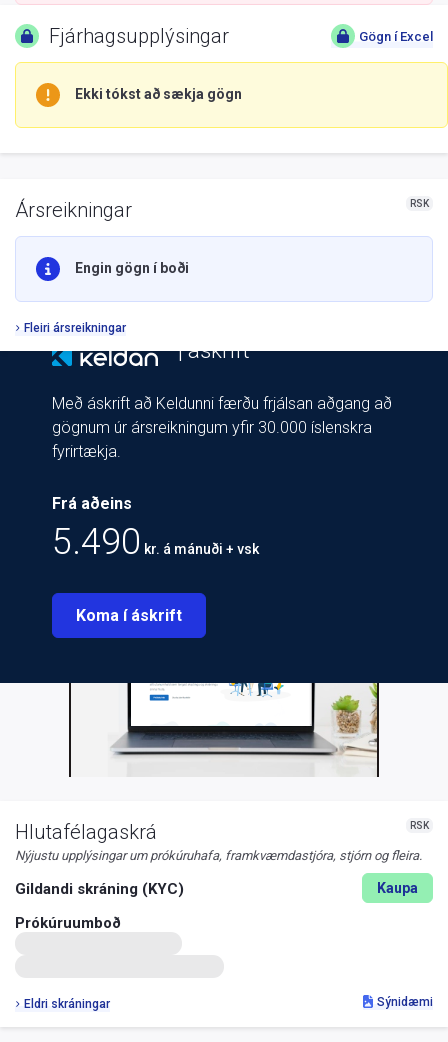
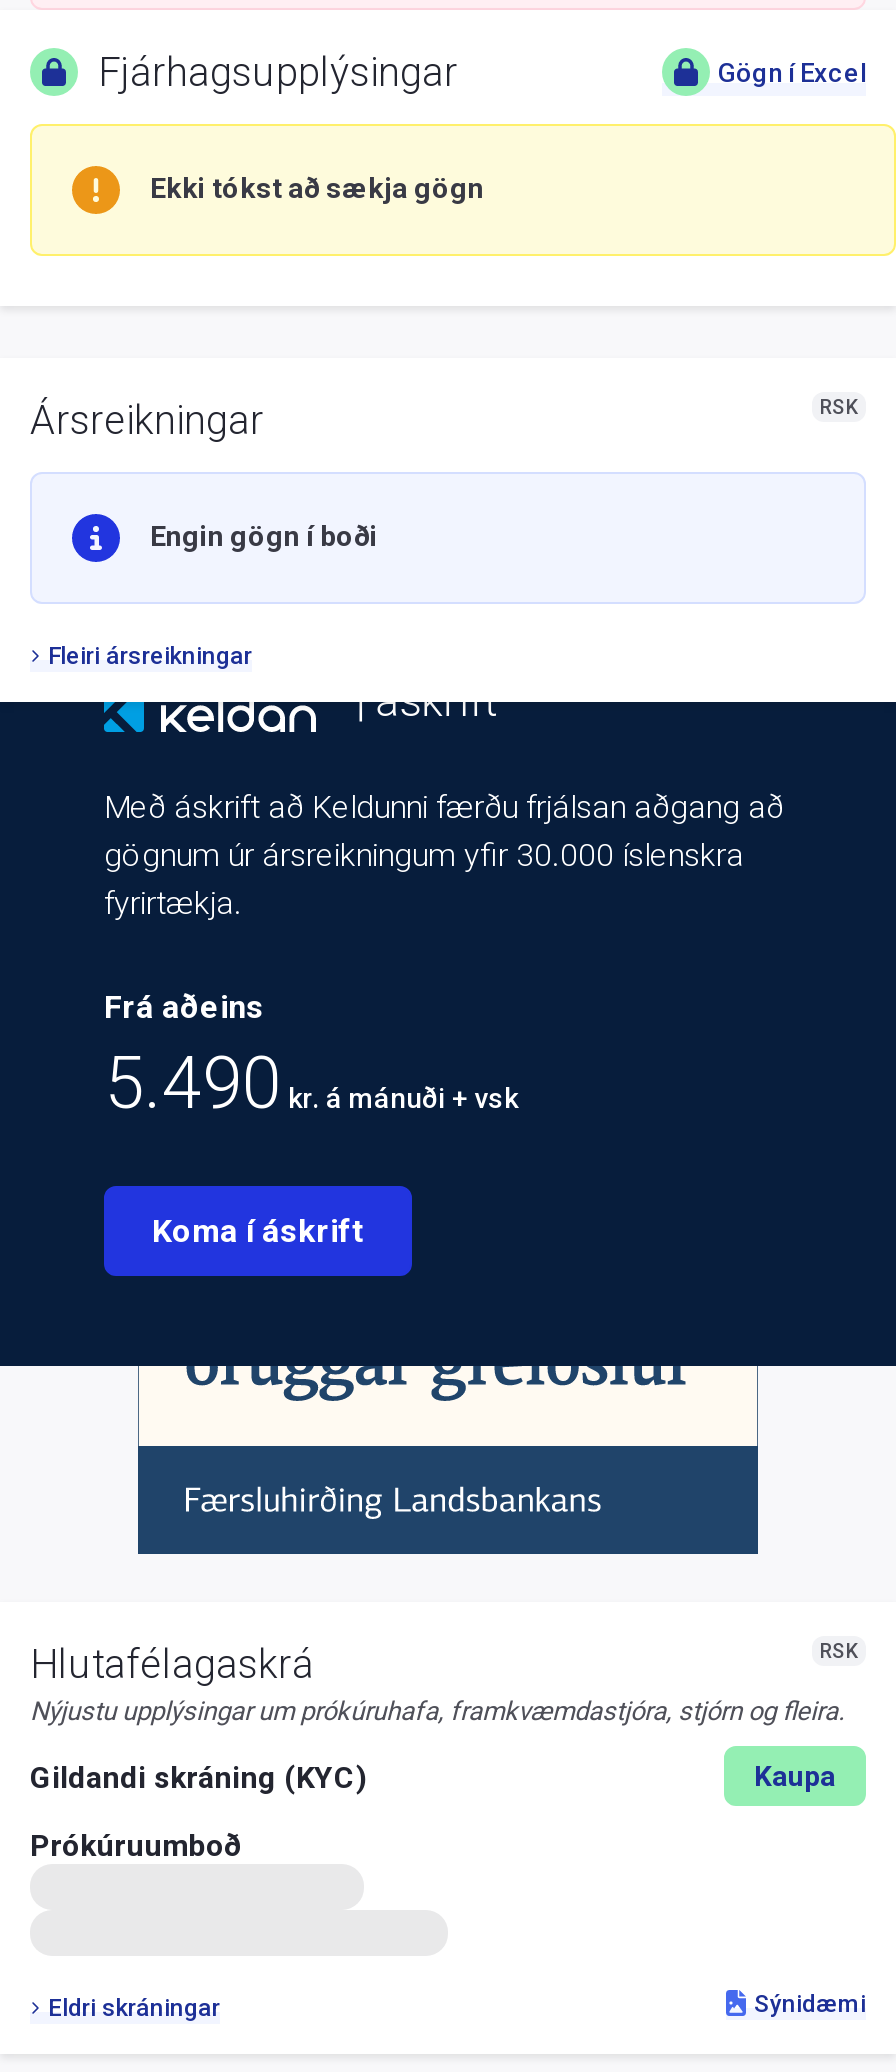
- [image]
+ [image]
